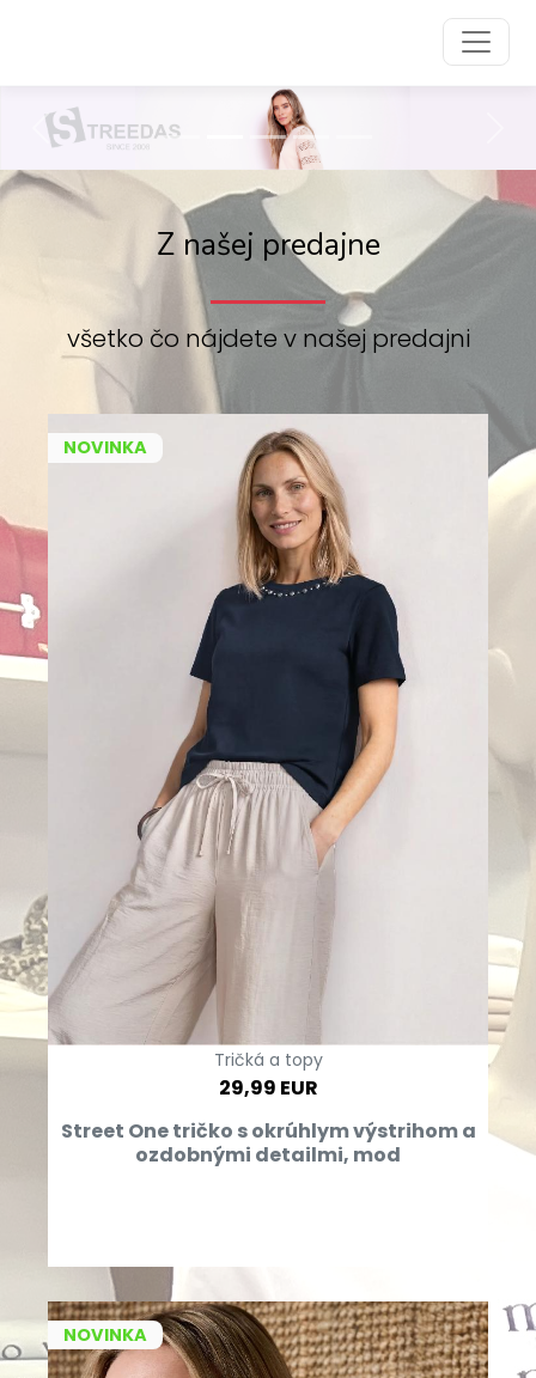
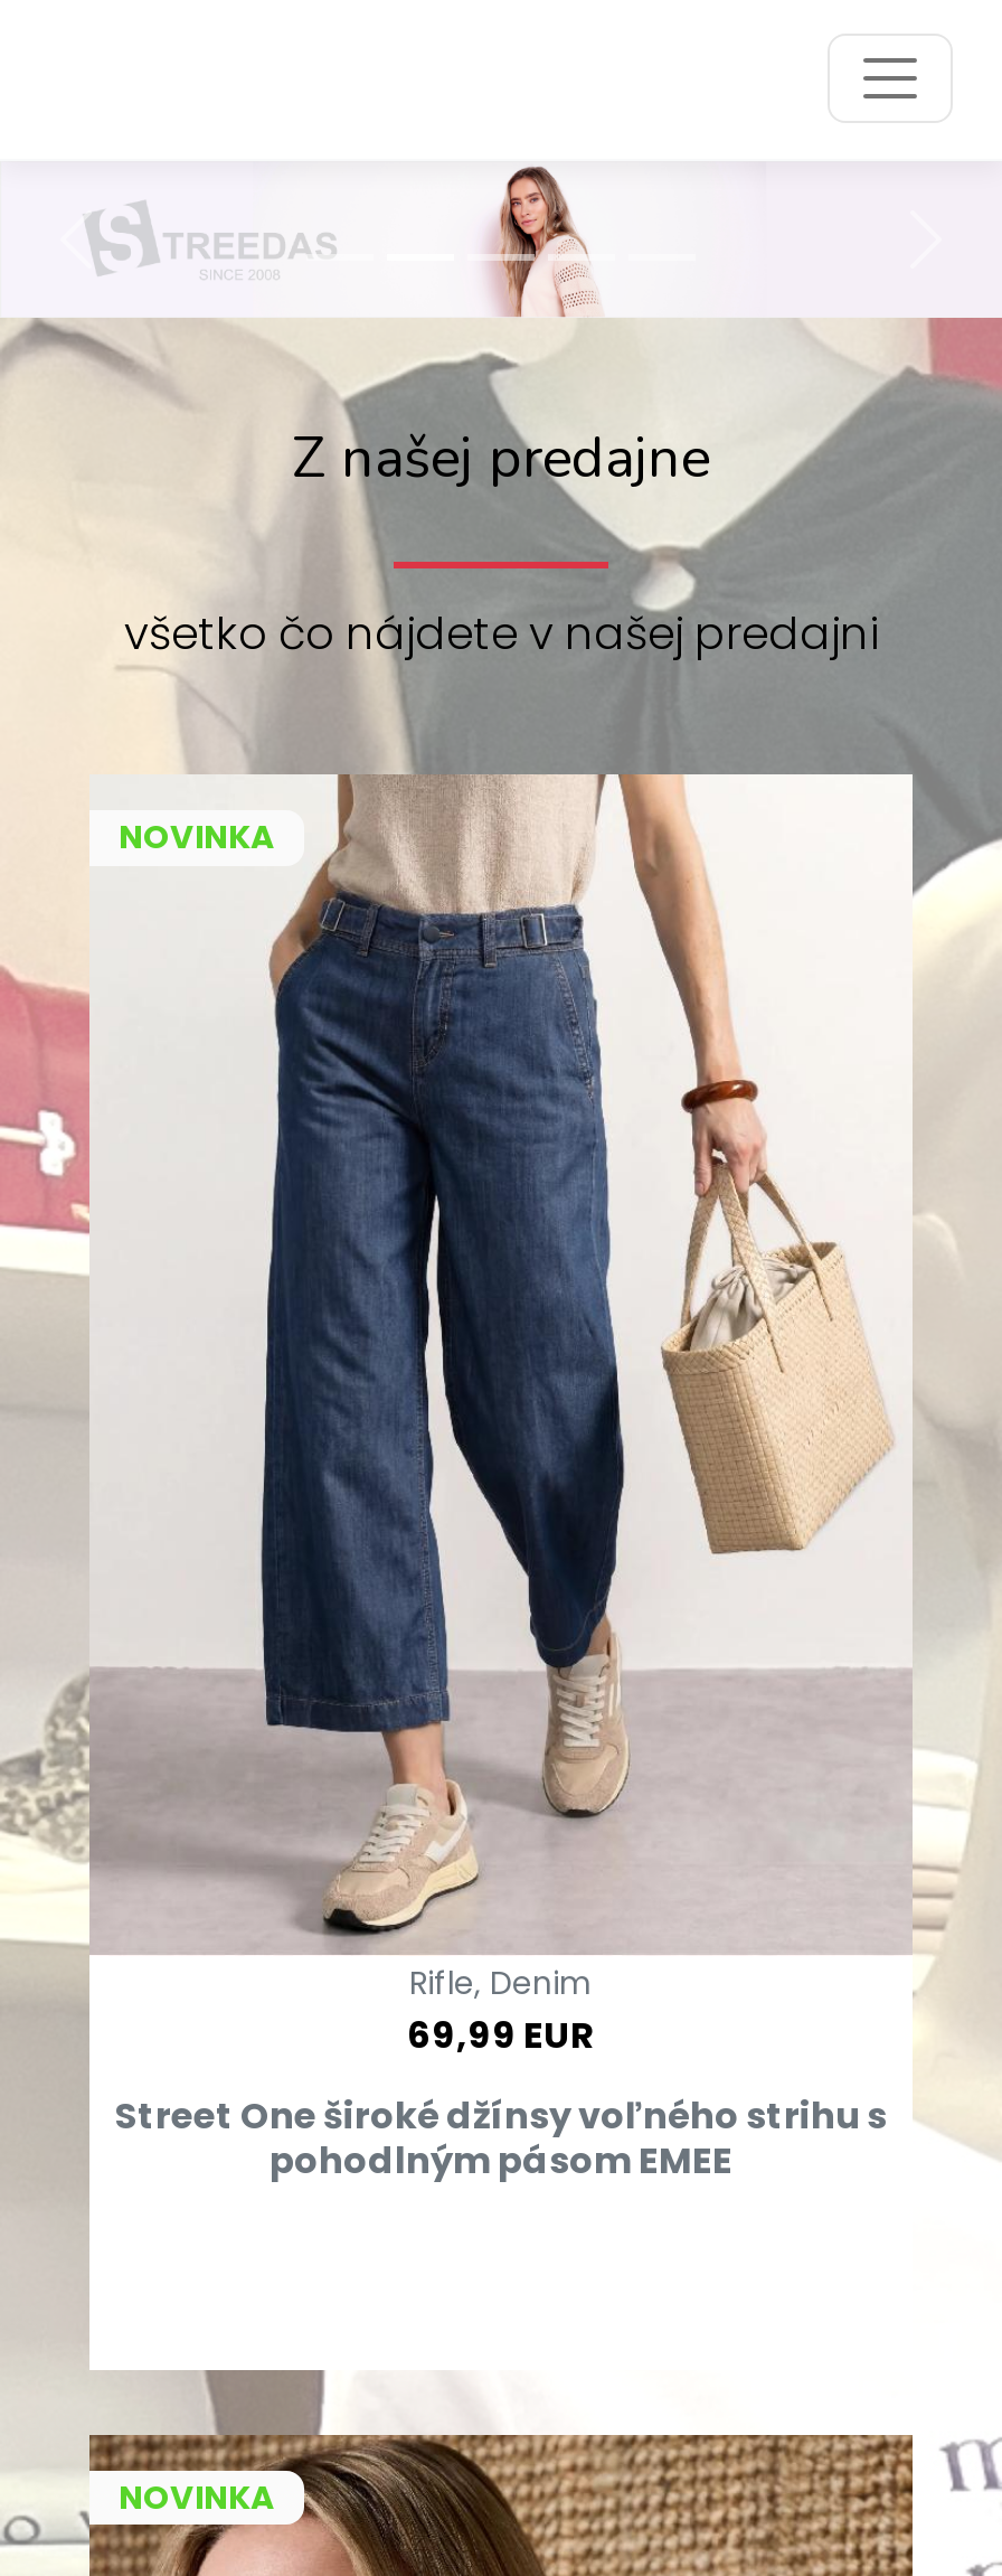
- [image]
- Tričká a topy
- 29,99 EUR
+ [image]
+ Rifle, Denim
+ 69,99 EUR

- Street One tričko s okrúhlym výstrihom a
- ozdobnými detailmi, mod
+ Street One široké džínsy voľného strihu s
+ pohodlným pásom EMEE
